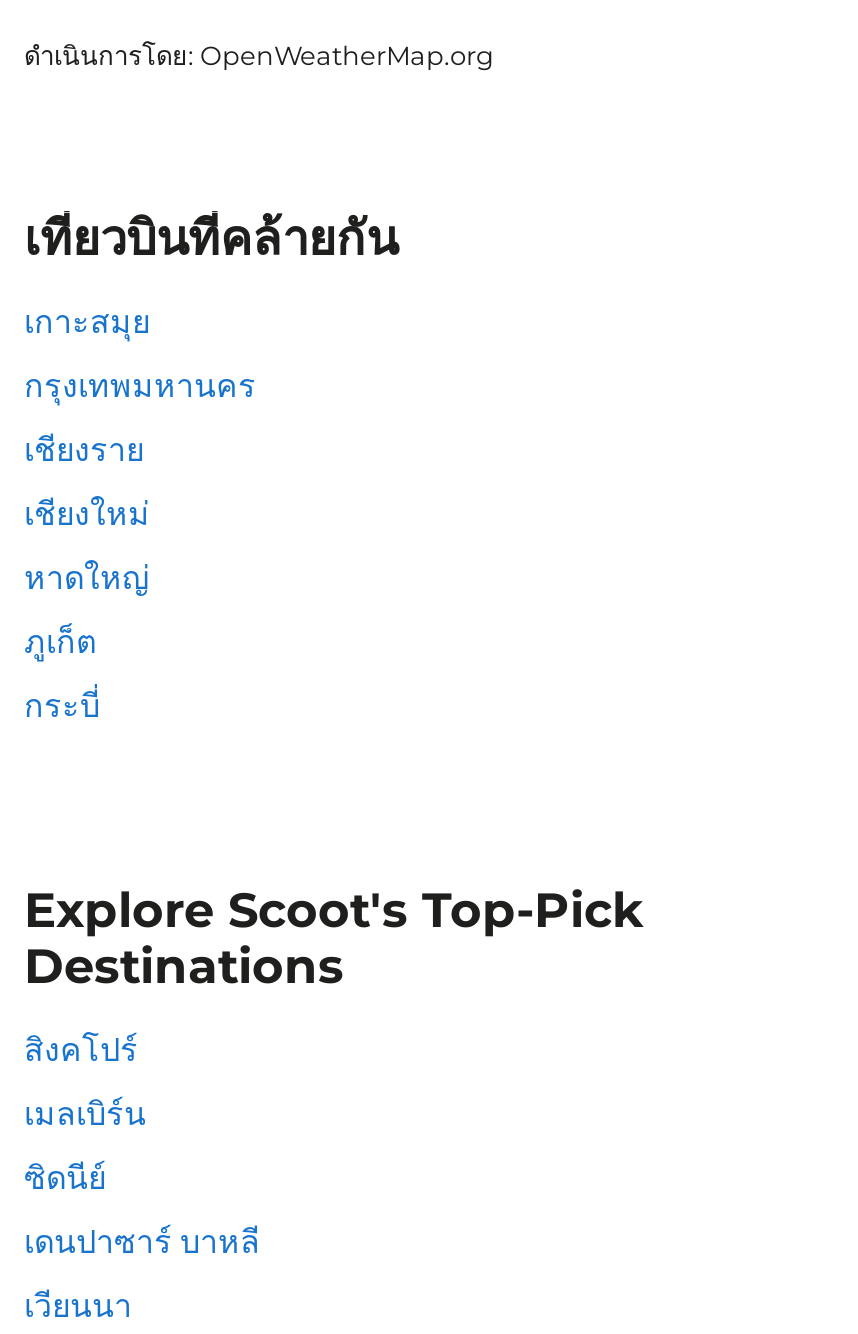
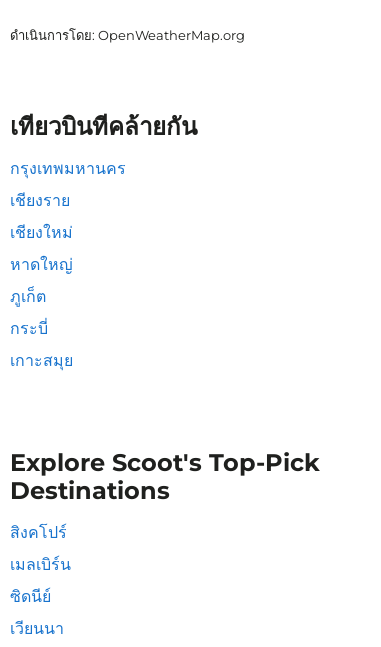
moved down: เกาะสมุย

- เดนปาซาร์ บาหลี
